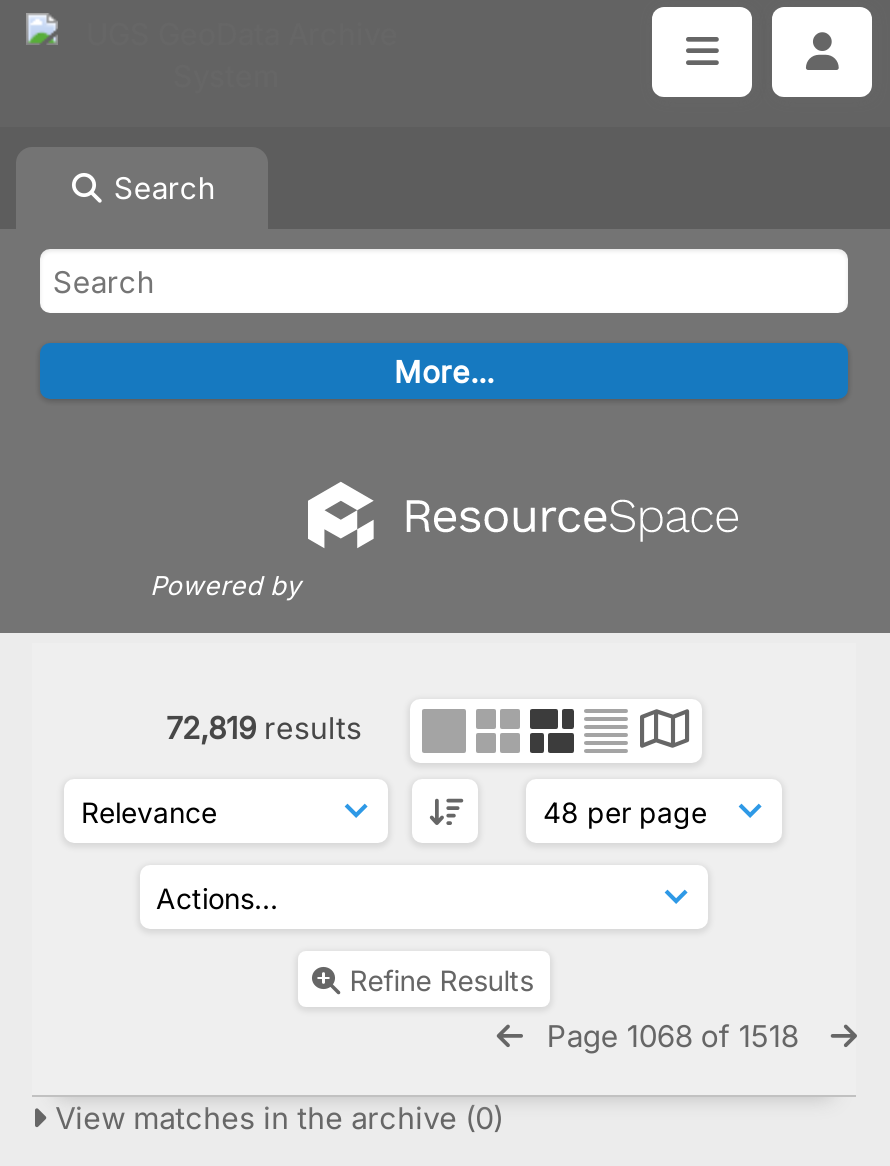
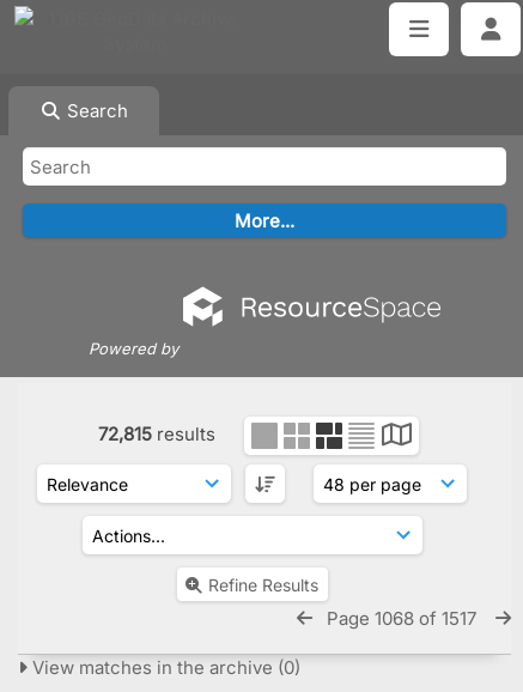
- 72,819 results
+ 72,815 results

- Page 1068 of 1518
+ Page 1068 of 1517
